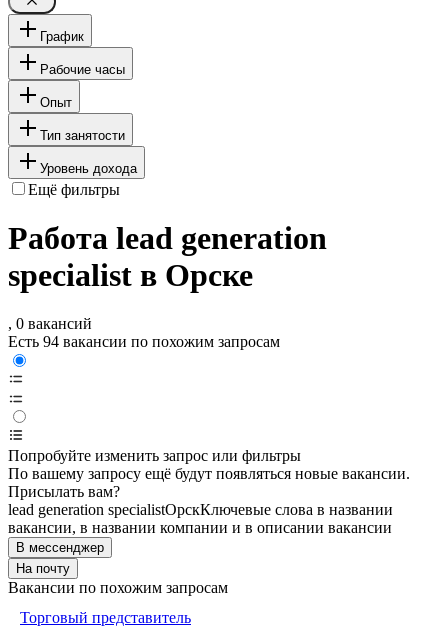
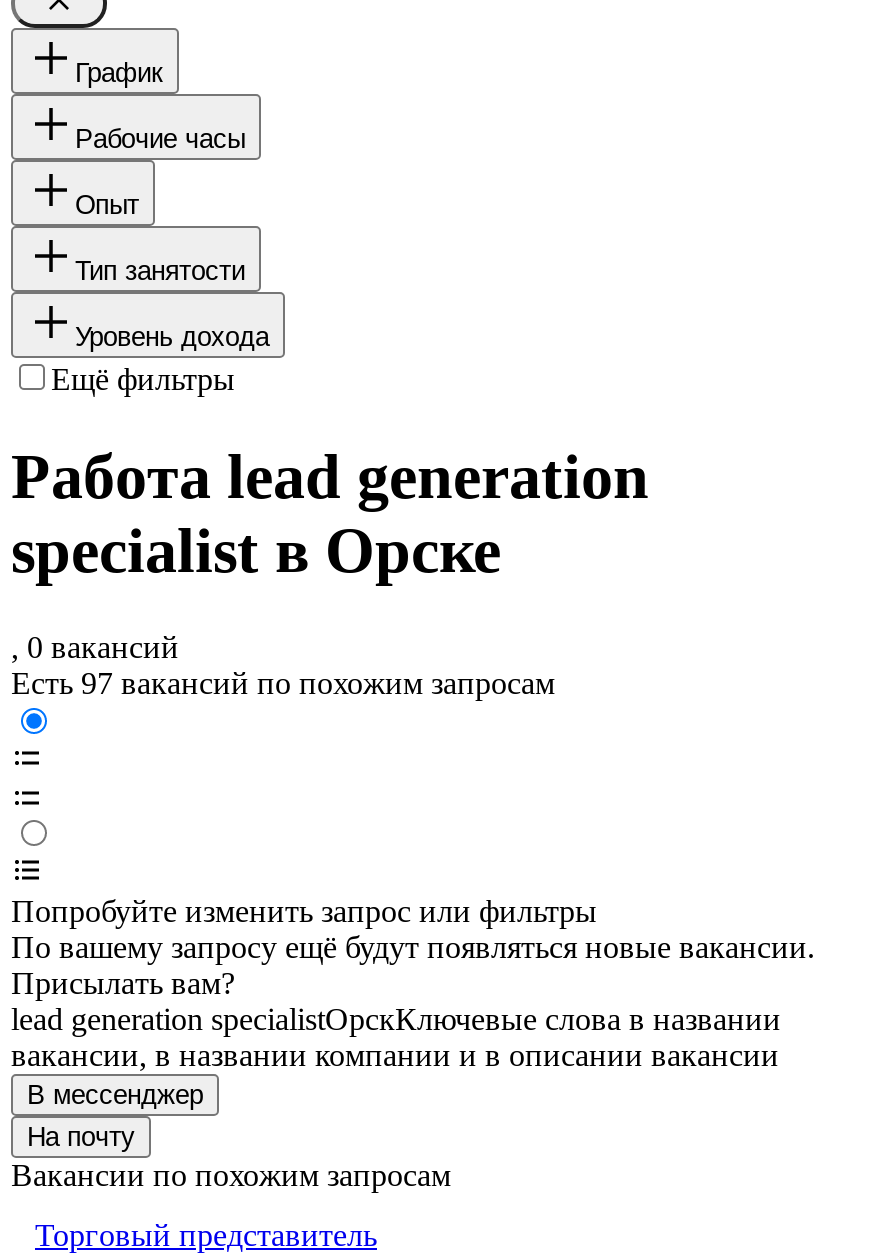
- Есть 94 вакансии по похожим запросам
+ Есть 97 вакансий по похожим запросам
